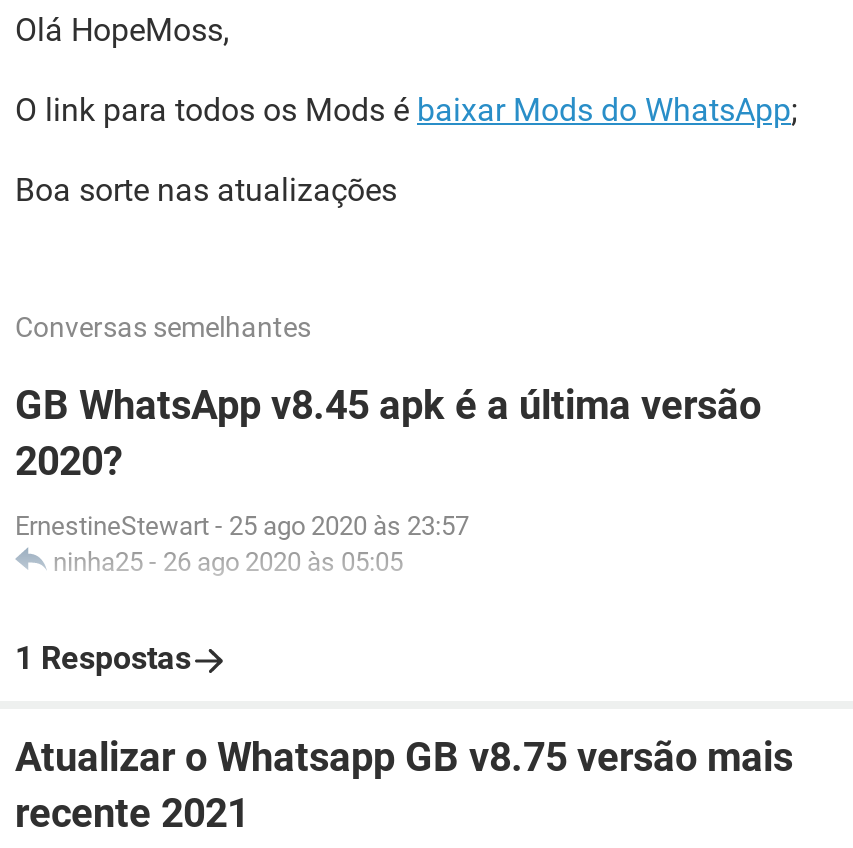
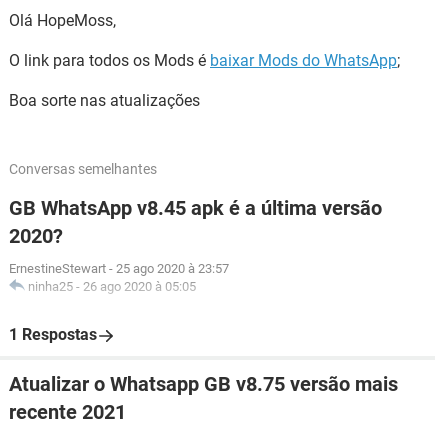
- ErnestineStewart - 25 ago 2020 às 23:57
+ ErnestineStewart - 25 ago 2020 à 23:57

- ninha25 - 26 ago 2020 às 05:05
+ ninha25 - 26 ago 2020 à 05:05
